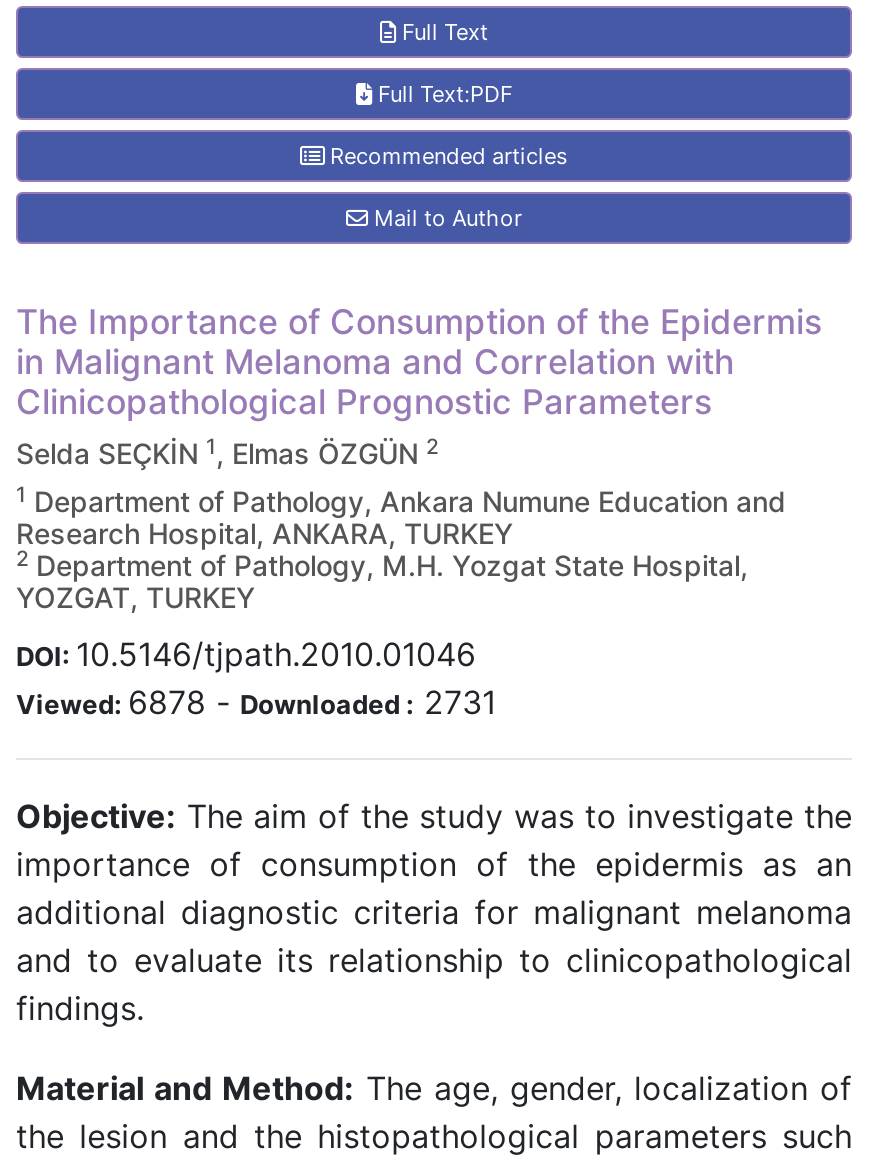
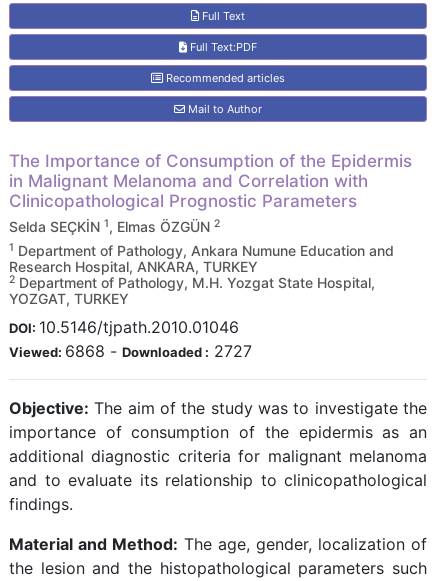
- Viewed: 6878 - Downloaded : 2731
+ Viewed: 6868 - Downloaded : 2727
